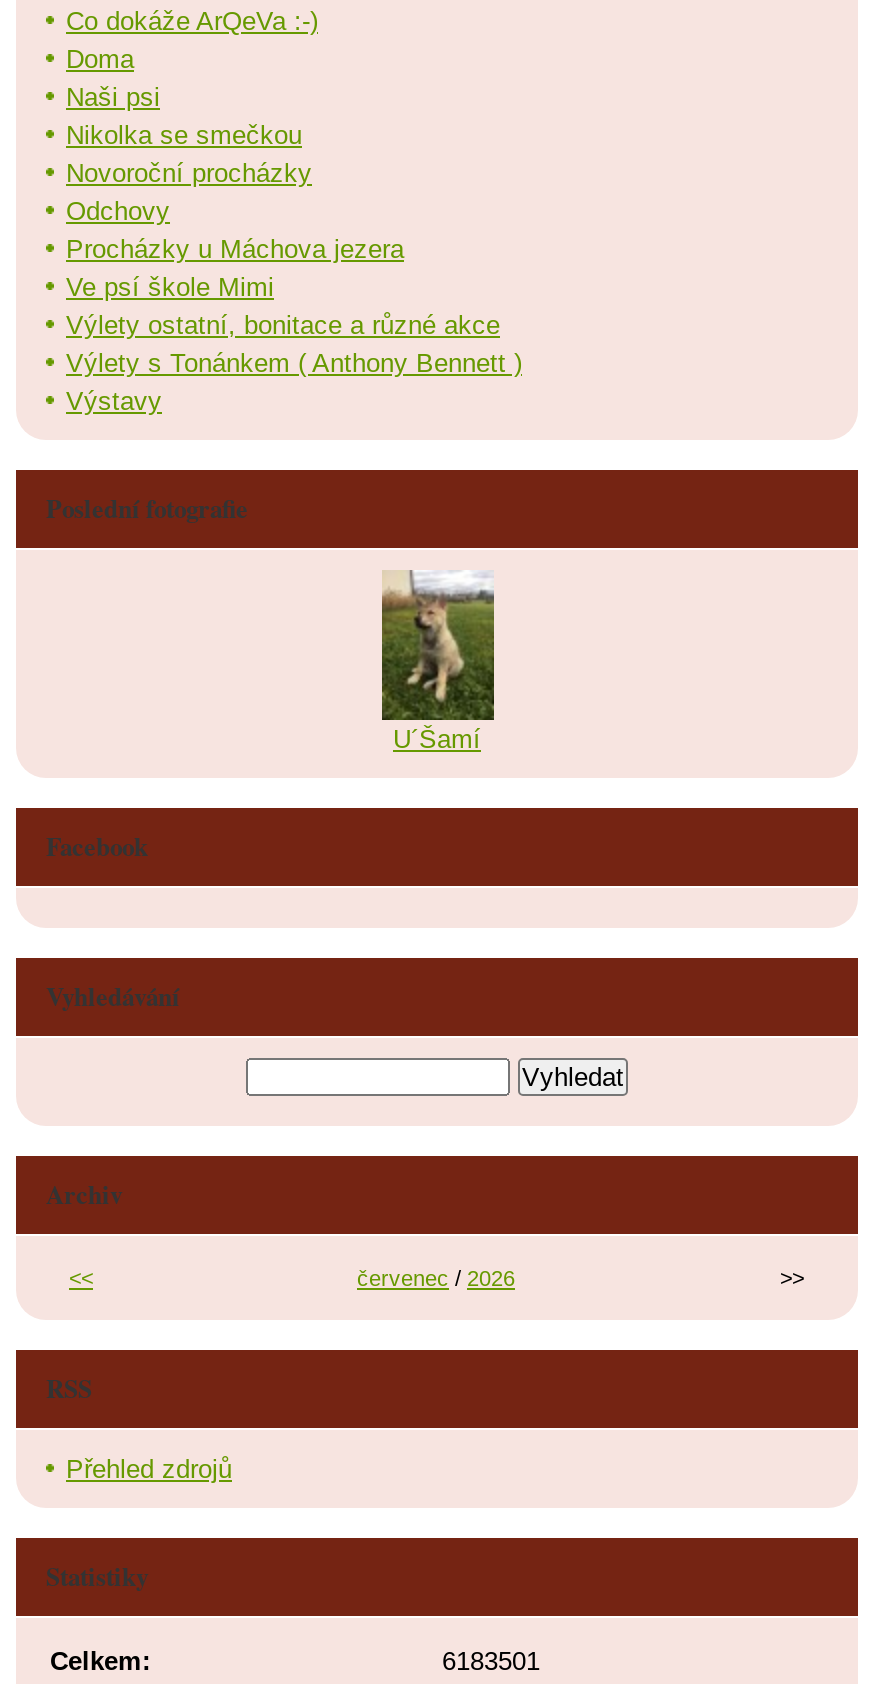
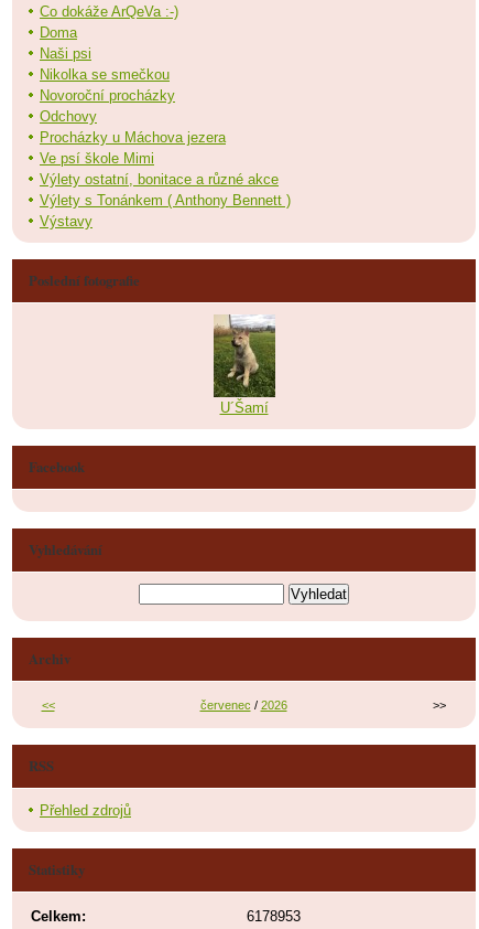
- 6183501
+ 6178953
